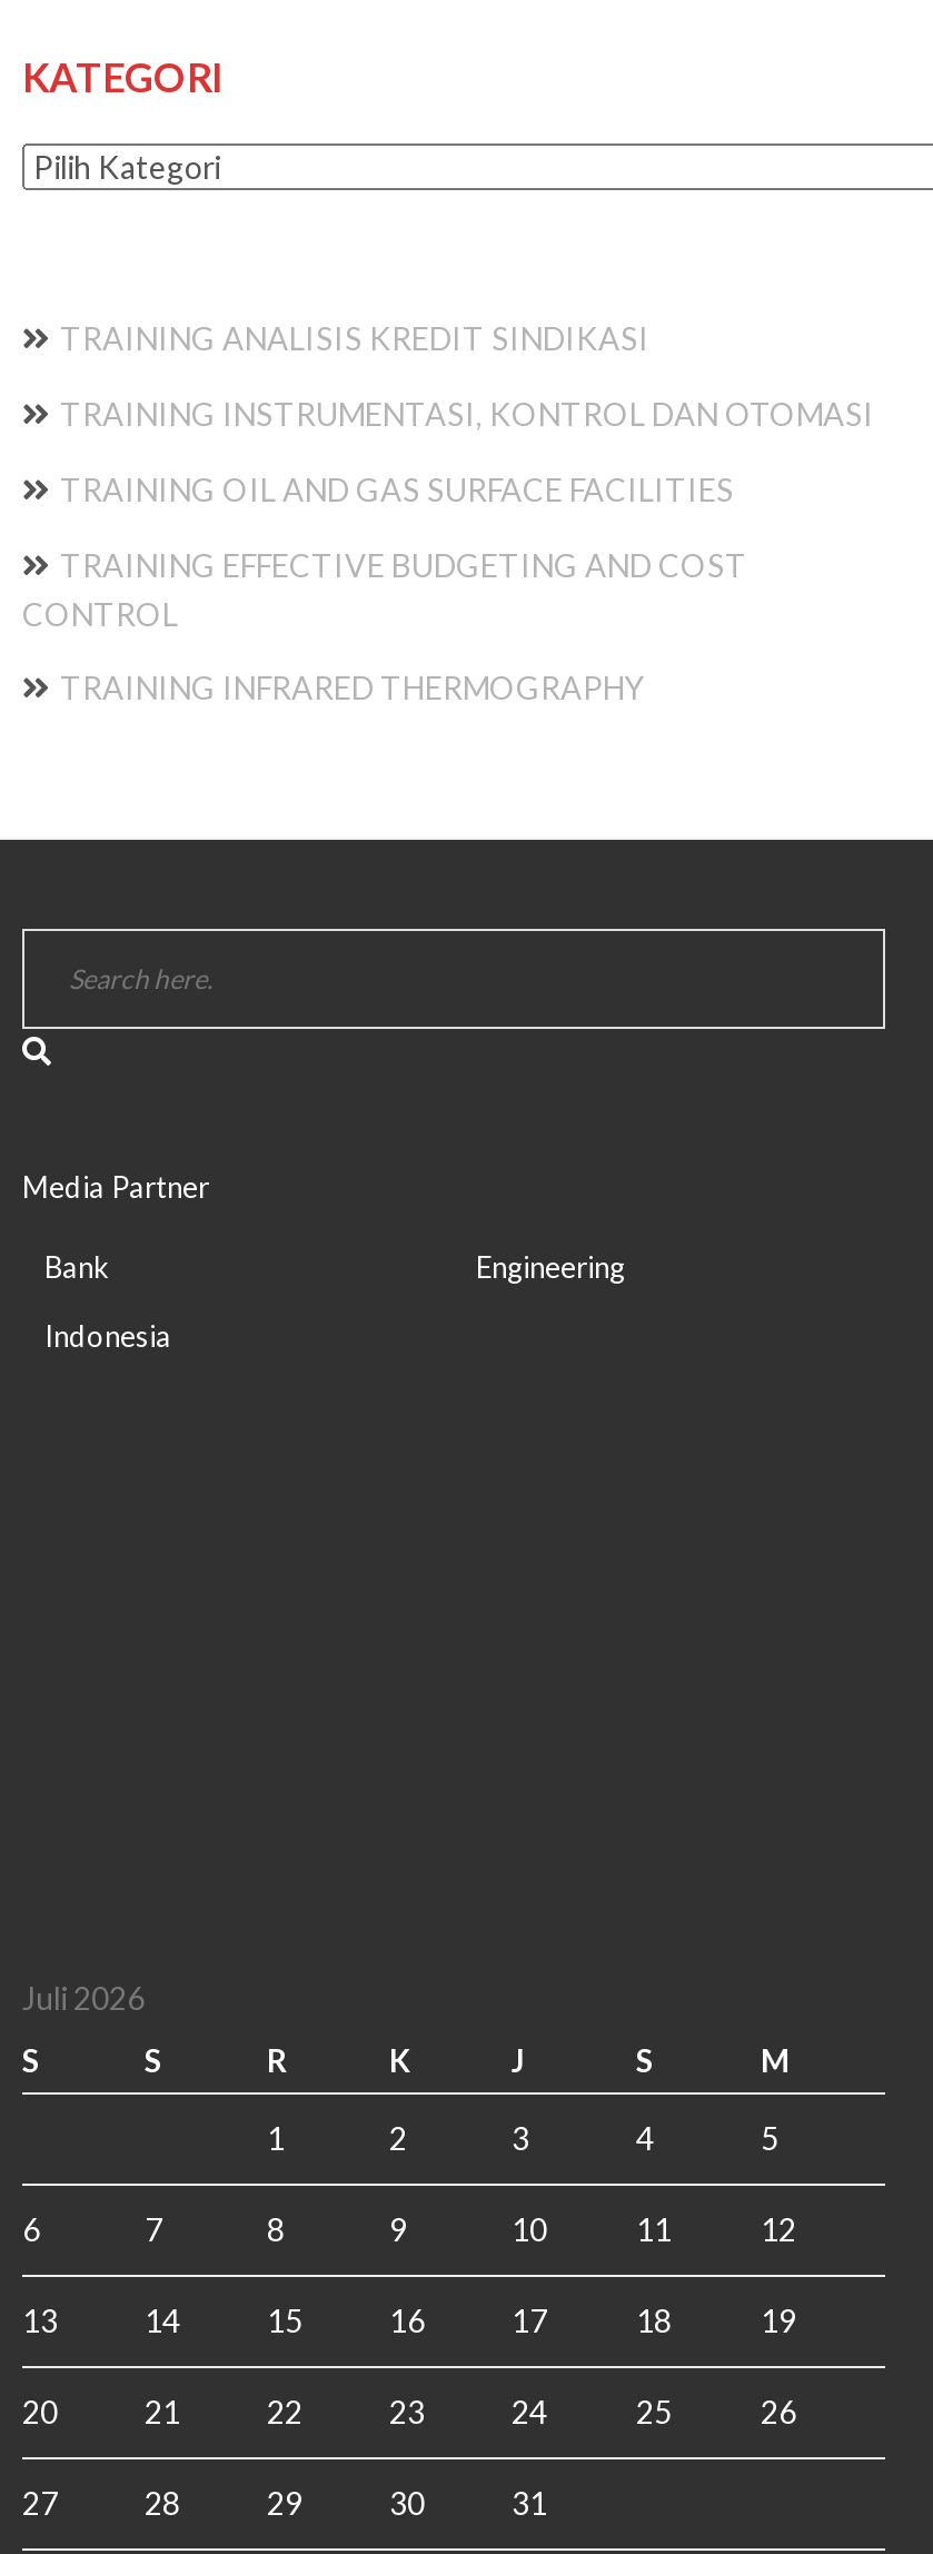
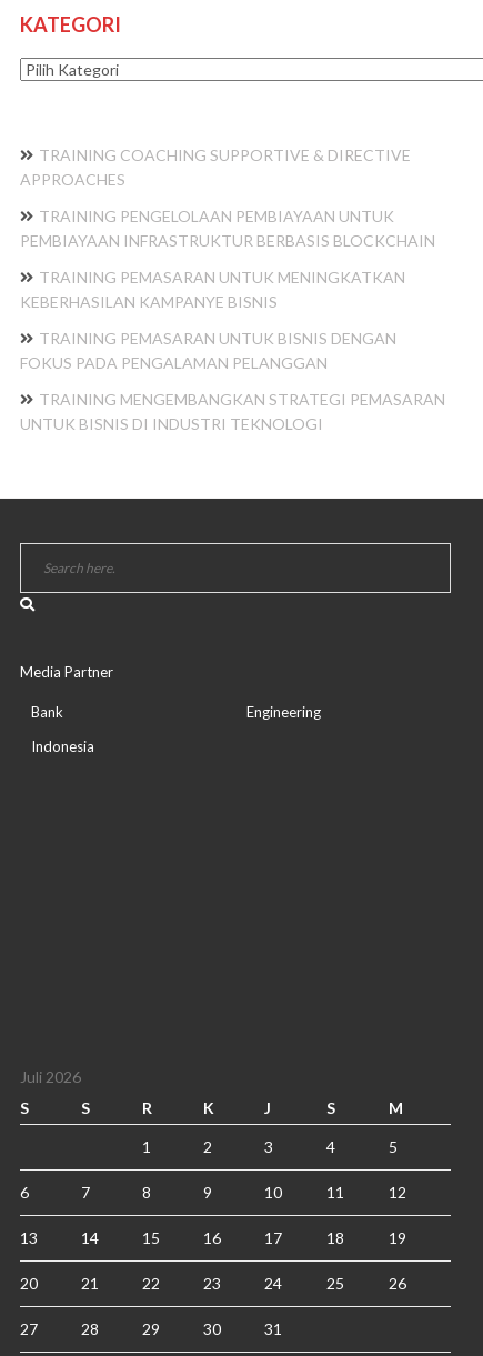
- TRAINING ANALISIS KREDIT SINDIKASI
+ TRAINING COACHING SUPPORTIVE & DIRECTIVE
+ APPROACHES

- TRAINING INSTRUMENTASI, KONTROL DAN OTOMASI
+ TRAINING PENGELOLAAN PEMBIAYAAN UNTUK
+ PEMBIAYAAN INFRASTRUKTUR BERBASIS BLOCKCHAIN

- TRAINING OIL AND GAS SURFACE FACILITIES
+ TRAINING PEMASARAN UNTUK MENINGKATKAN
+ KEBERHASILAN KAMPANYE BISNIS

- TRAINING EFFECTIVE BUDGETING AND COST
- CONTROL
+ TRAINING PEMASARAN UNTUK BISNIS DENGAN
+ FOKUS PADA PENGALAMAN PELANGGAN

- TRAINING INFRARED THERMOGRAPHY
+ TRAINING MENGEMBANGKAN STRATEGI PEMASARAN
+ UNTUK BISNIS DI INDUSTRI TEKNOLOGI
